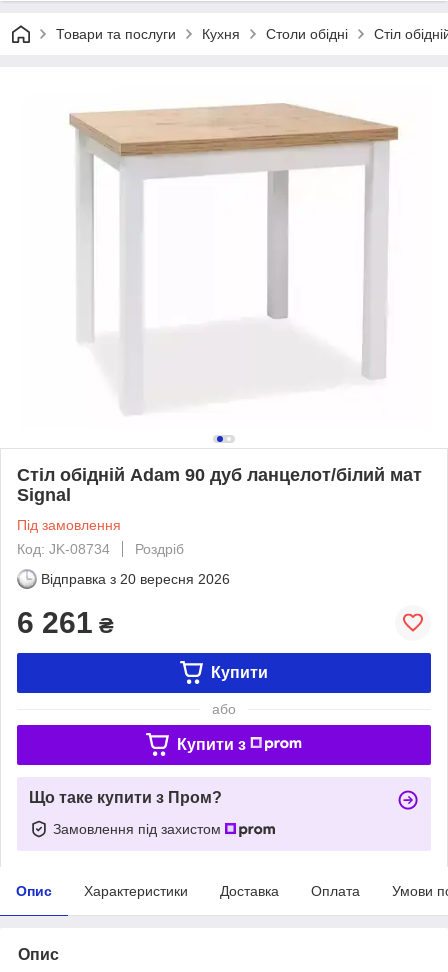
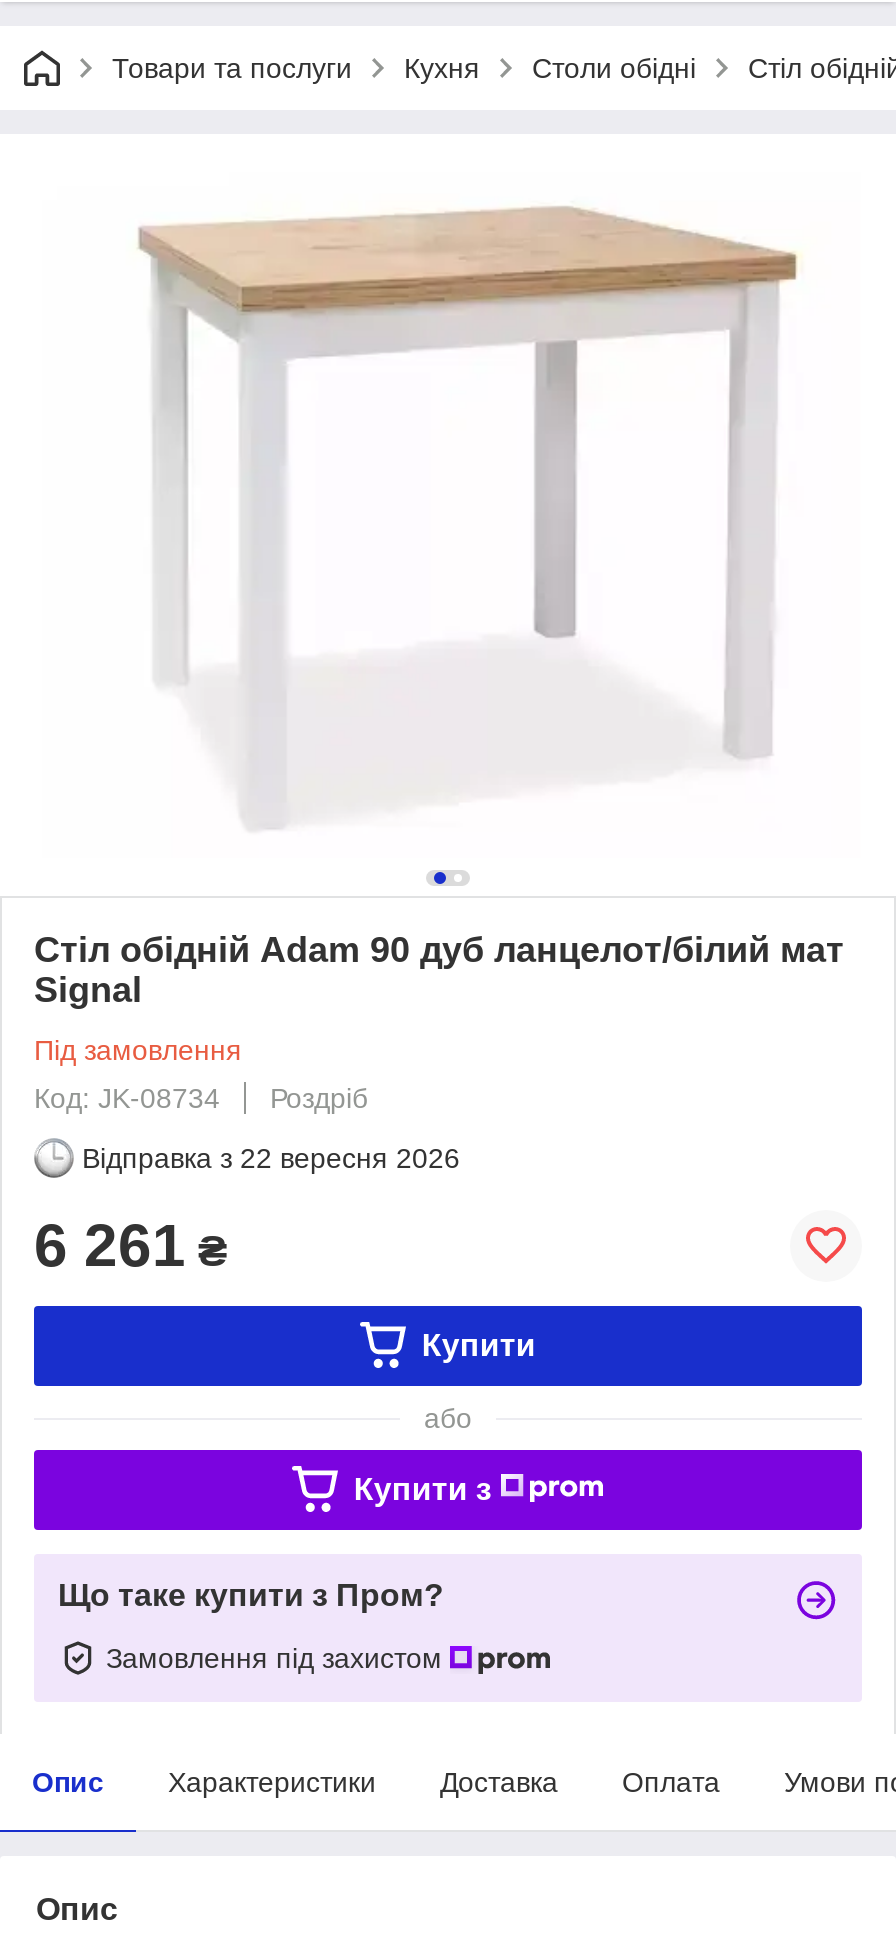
- Відправка з 20 вересня 2026
+ Відправка з 22 вересня 2026
